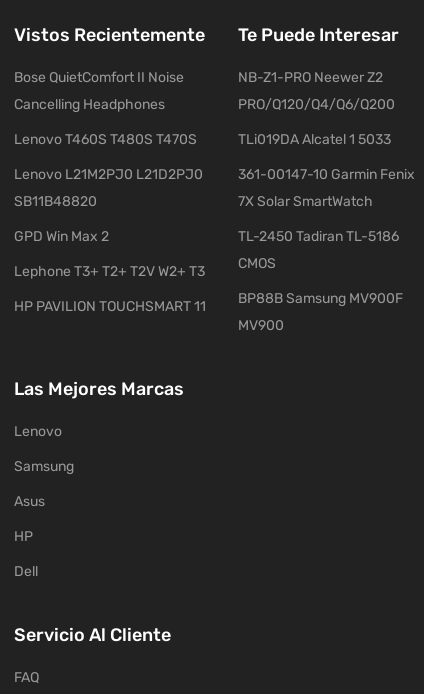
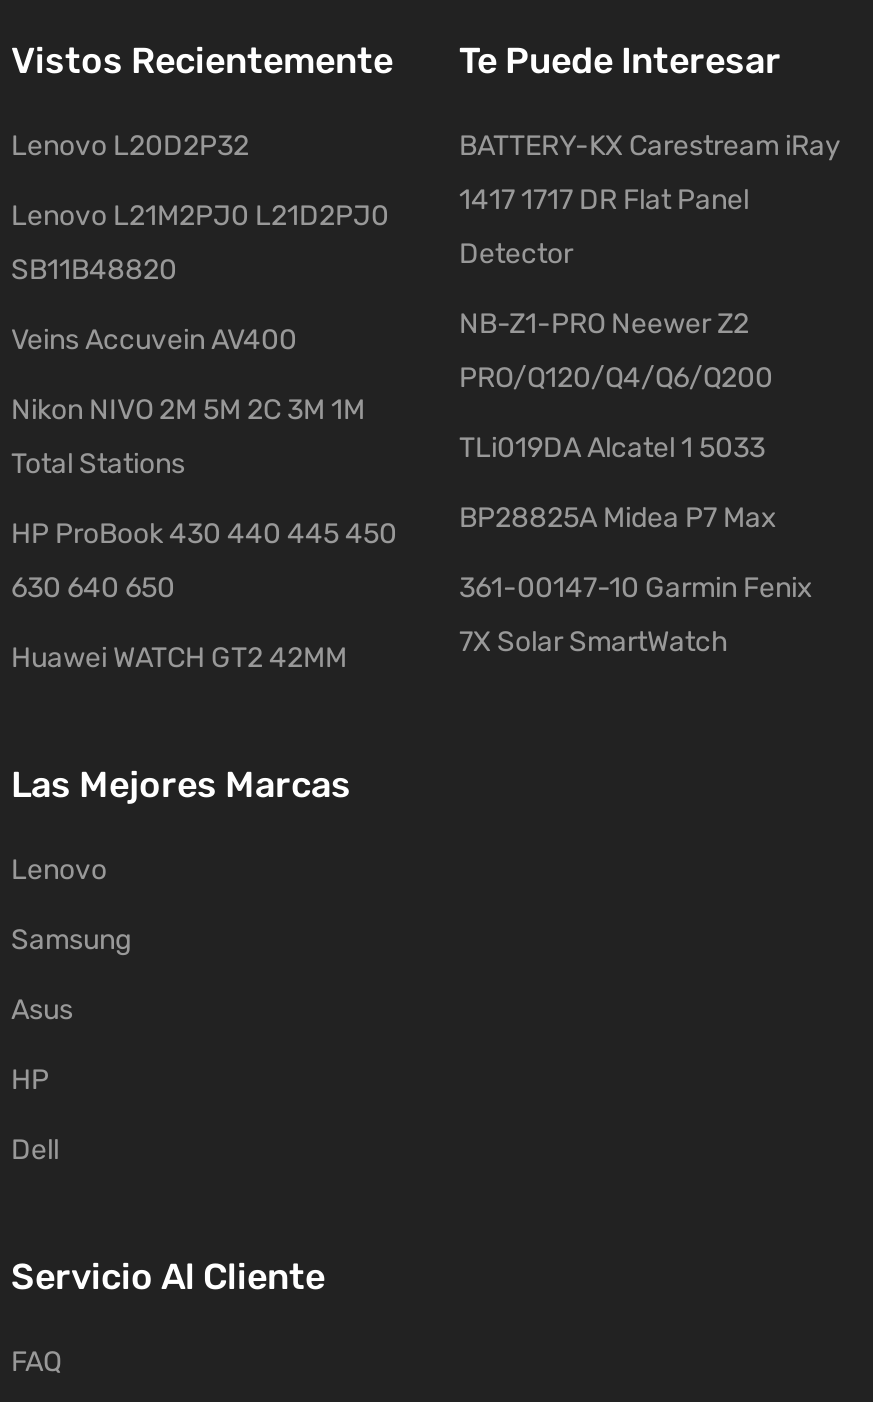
+ BATTERY-KX Carestream iRay
+ 1417 1717 DR Flat Panel
+ Detector

- Bose QuietComfort II Noise
- Cancelling Headphones
- Lenovo T460S T480S T470S
+ Lenovo L20D2P32

moved down: NB-Z1-PRO Neewer Z2 | TLi019DA Alcatel 1 5033

+ BP28825A Midea P7 Max

moved up: Lenovo L21M2PJ0 L21D2PJ0 | SB11B48820

moved down: 361-00147-10 Garmin Fenix | 7X Solar SmartWatch

- GPD Win Max 2
- Lephone T3+ T2+ T2V W2+ T3
- HP PAVILION TOUCHSMART 11
+ Veins Accuvein AV400
+ Nikon NIVO 2M 5M 2C 3M 1M
+ Total Stations
+ HP ProBook 430 440 445 450
+ 630 640 650
+ Huawei WATCH GT2 42MM

- TL-2450 Tadiran TL-5186
- CMOS
- BP88B Samsung MV900F
- MV900
